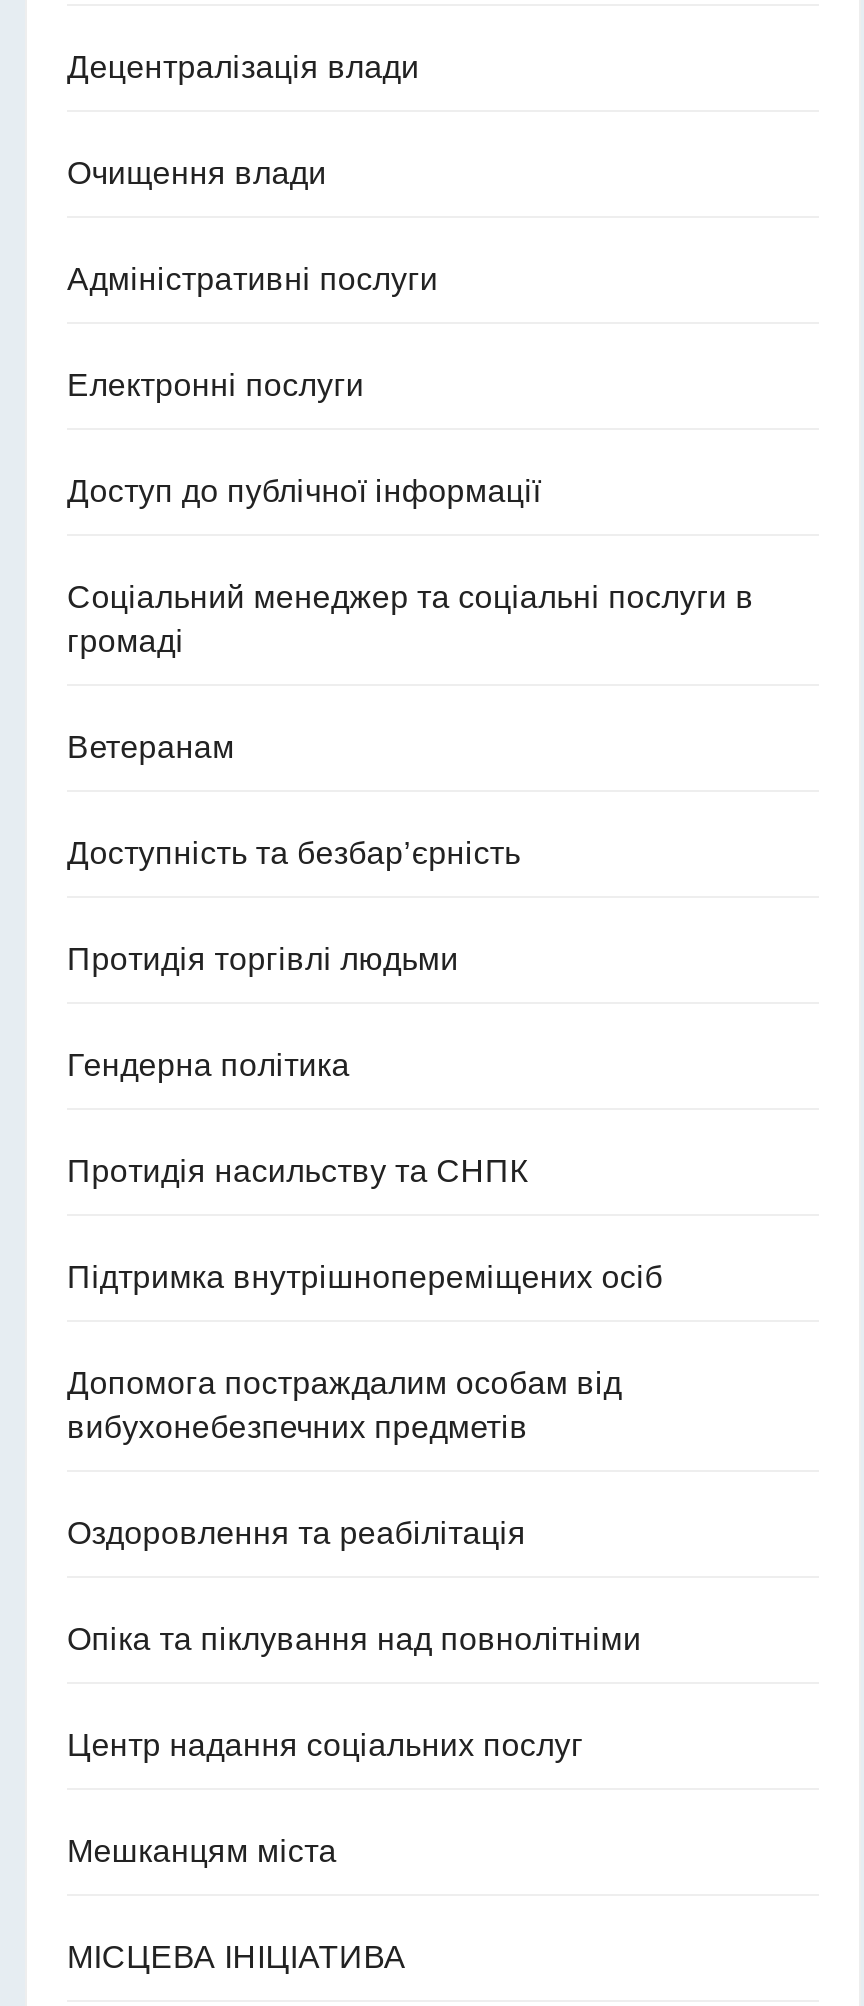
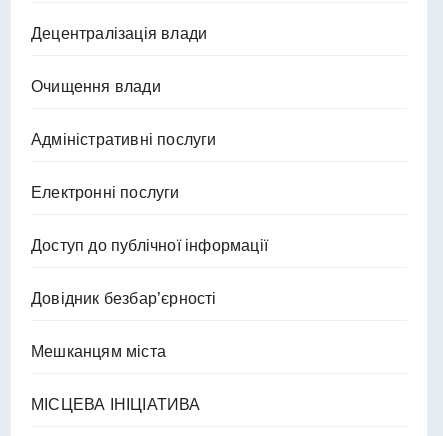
- Соціальний менеджер та соціальні послуги в
- громаді
- Ветеранам
- Доступність та безбар’єрність
- Протидія торгівлі людьми
- Гендерна політика
- Протидія насильству та СНПК
- Підтримка внутрішнопереміщених осіб
- Допомога постраждалим особам від
- вибухонебезпечних предметів
- Оздоровлення та реабілітація
- Опіка та піклування над повнолітніми
- Центр надання соціальних послуг
+ Довідник безбар’єрності
